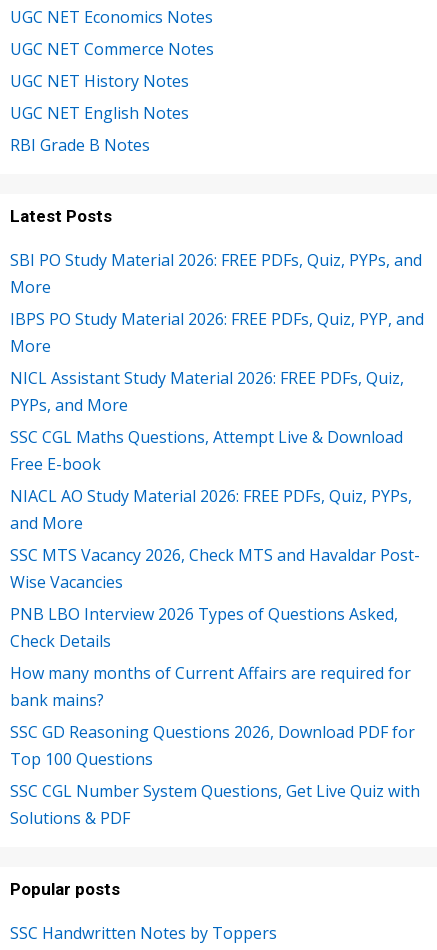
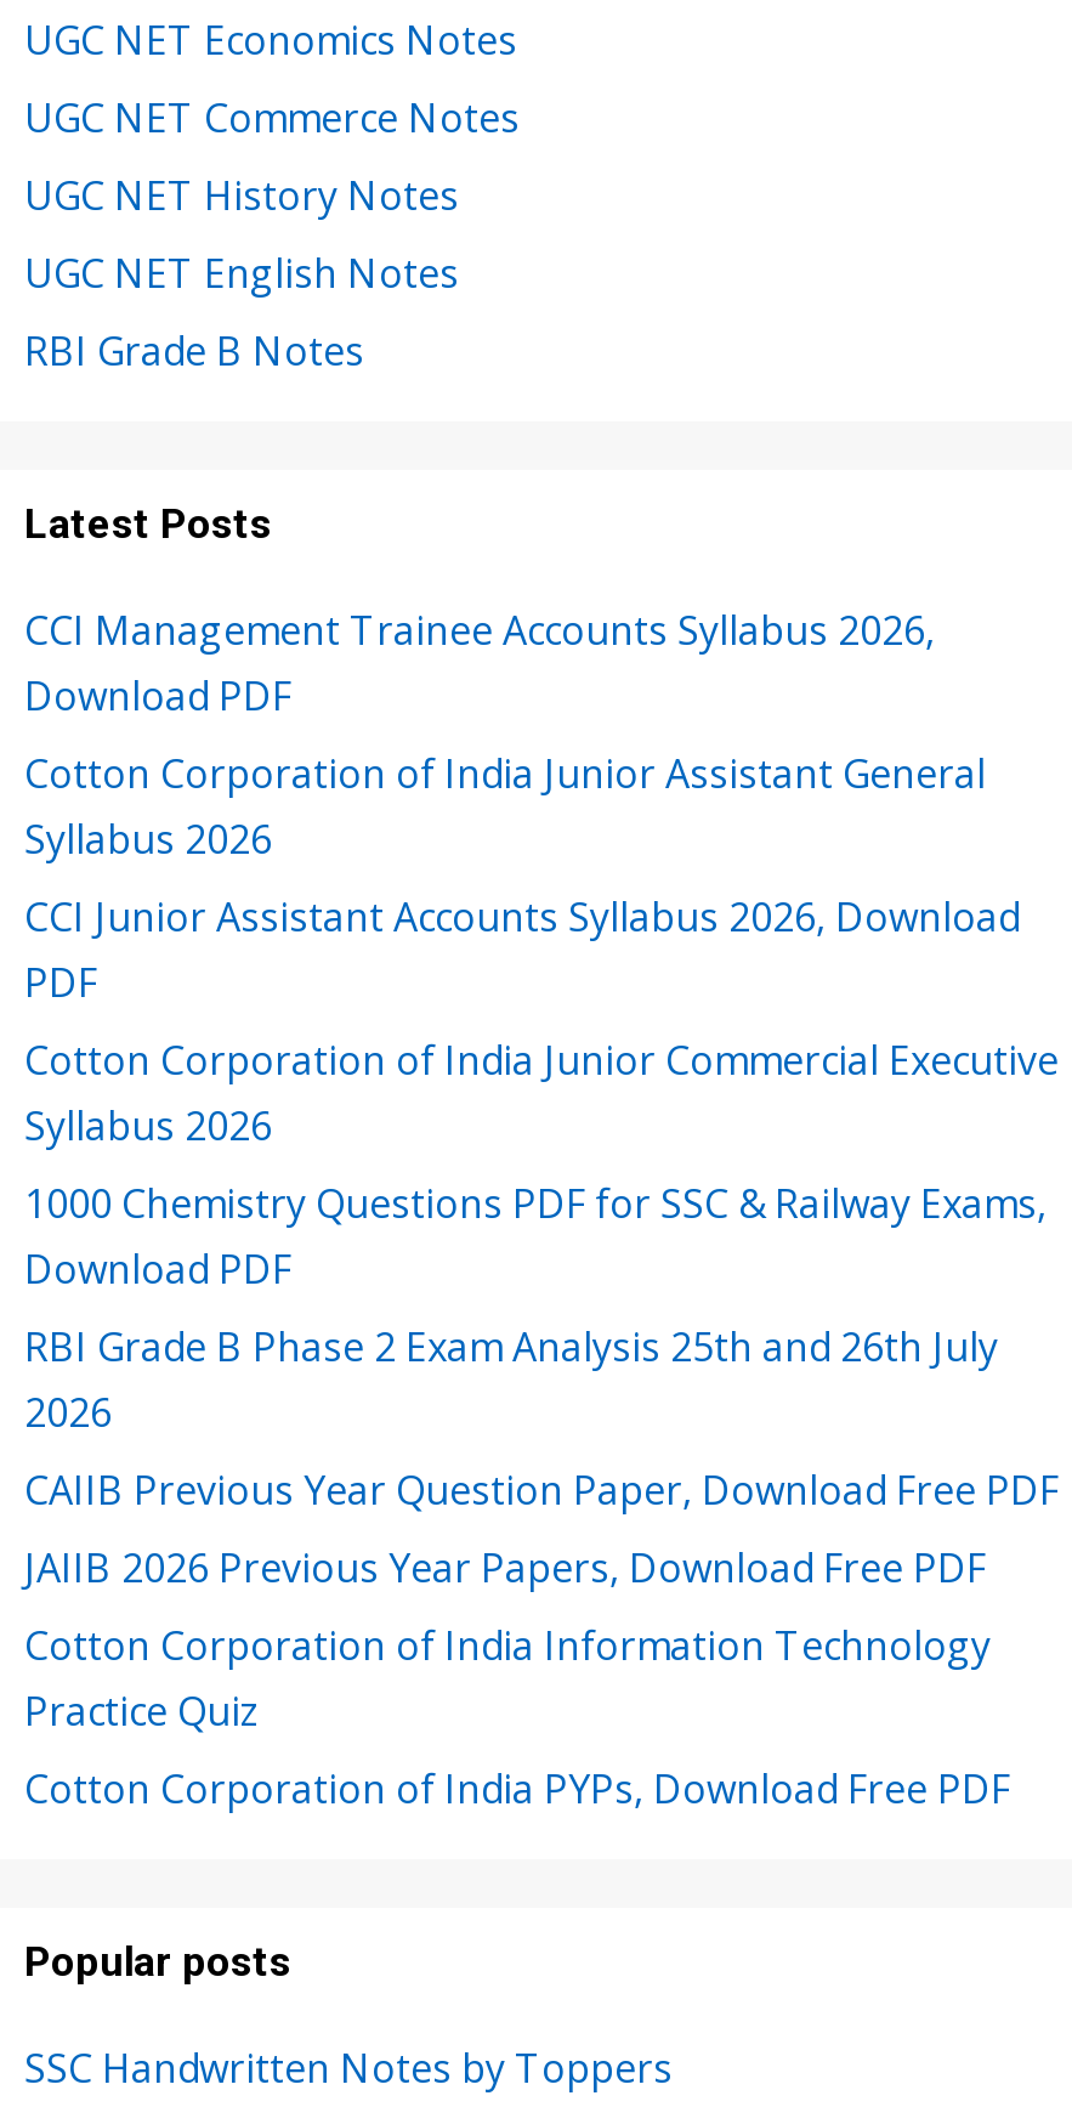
- SBI PO Study Material 2026: FREE PDFs, Quiz, PYPs, and
- More
+ CCI Management Trainee Accounts Syllabus 2026,
+ Download PDF

- IBPS PO Study Material 2026: FREE PDFs, Quiz, PYP, and
- More
+ Cotton Corporation of India Junior Assistant General
+ Syllabus 2026

- NICL Assistant Study Material 2026: FREE PDFs, Quiz,
- PYPs, and More
+ CCI Junior Assistant Accounts Syllabus 2026, Download
+ PDF

- SSC CGL Maths Questions, Attempt Live & Download
- Free E-book
+ Cotton Corporation of India Junior Commercial Executive
+ Syllabus 2026

- NIACL AO Study Material 2026: FREE PDFs, Quiz, PYPs,
- and More
+ 1000 Chemistry Questions PDF for SSC & Railway Exams,
+ Download PDF

- SSC MTS Vacancy 2026, Check MTS and Havaldar Post-
- Wise Vacancies
+ RBI Grade B Phase 2 Exam Analysis 25th and 26th July
+ 2026

- PNB LBO Interview 2026 Types of Questions Asked,
- Check Details
+ CAIIB Previous Year Question Paper, Download Free PDF

- How many months of Current Affairs are required for
- bank mains?
+ JAIIB 2026 Previous Year Papers, Download Free PDF

- SSC GD Reasoning Questions 2026, Download PDF for
- Top 100 Questions
+ Cotton Corporation of India Information Technology
+ Practice Quiz

- SSC CGL Number System Questions, Get Live Quiz with
- Solutions & PDF
+ Cotton Corporation of India PYPs, Download Free PDF
